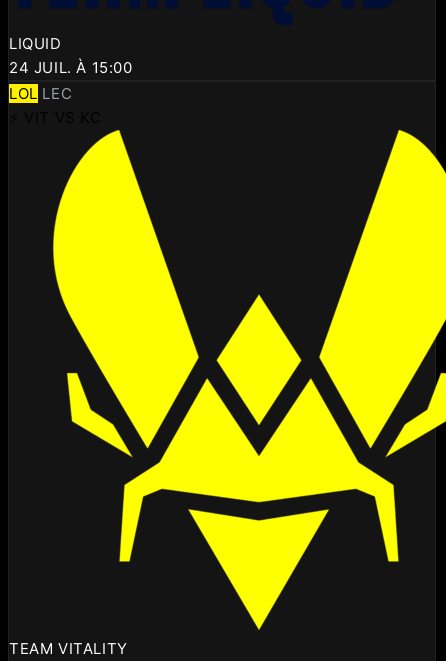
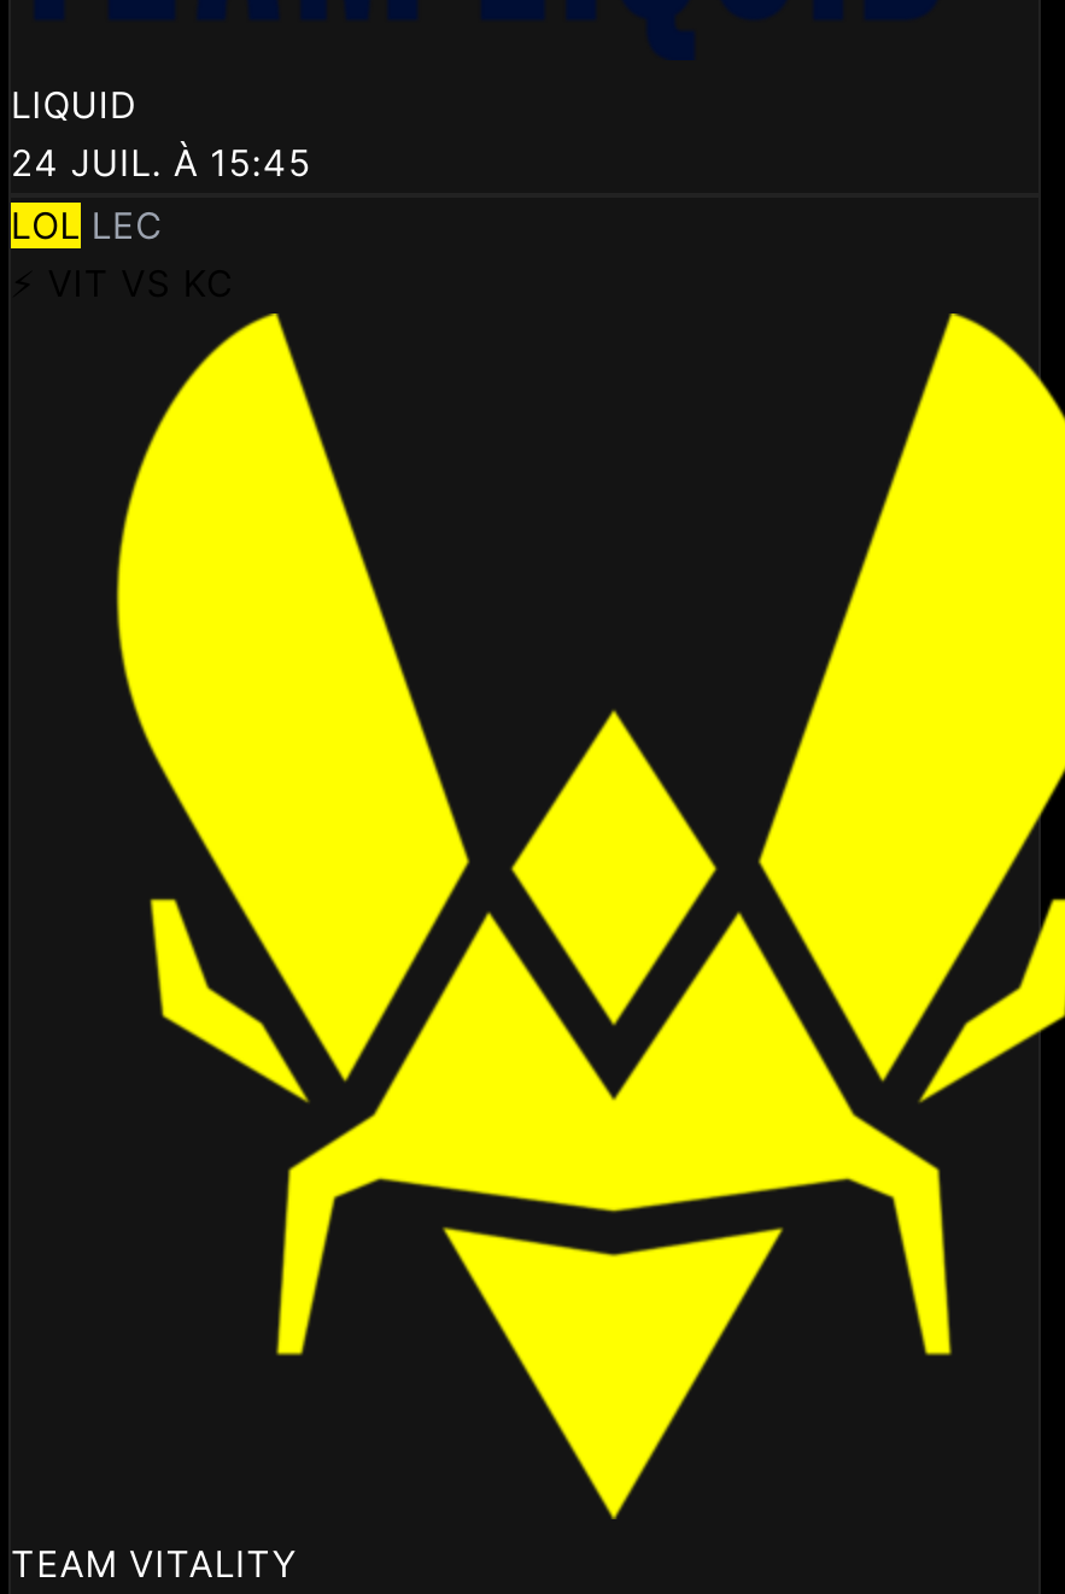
- 24 JUIL. À 15:00
+ 24 JUIL. À 15:45
